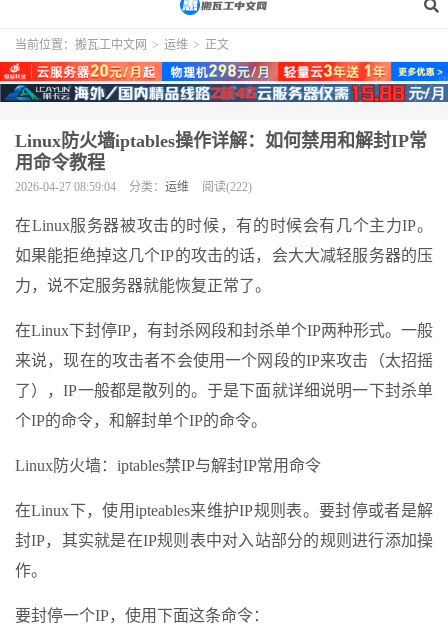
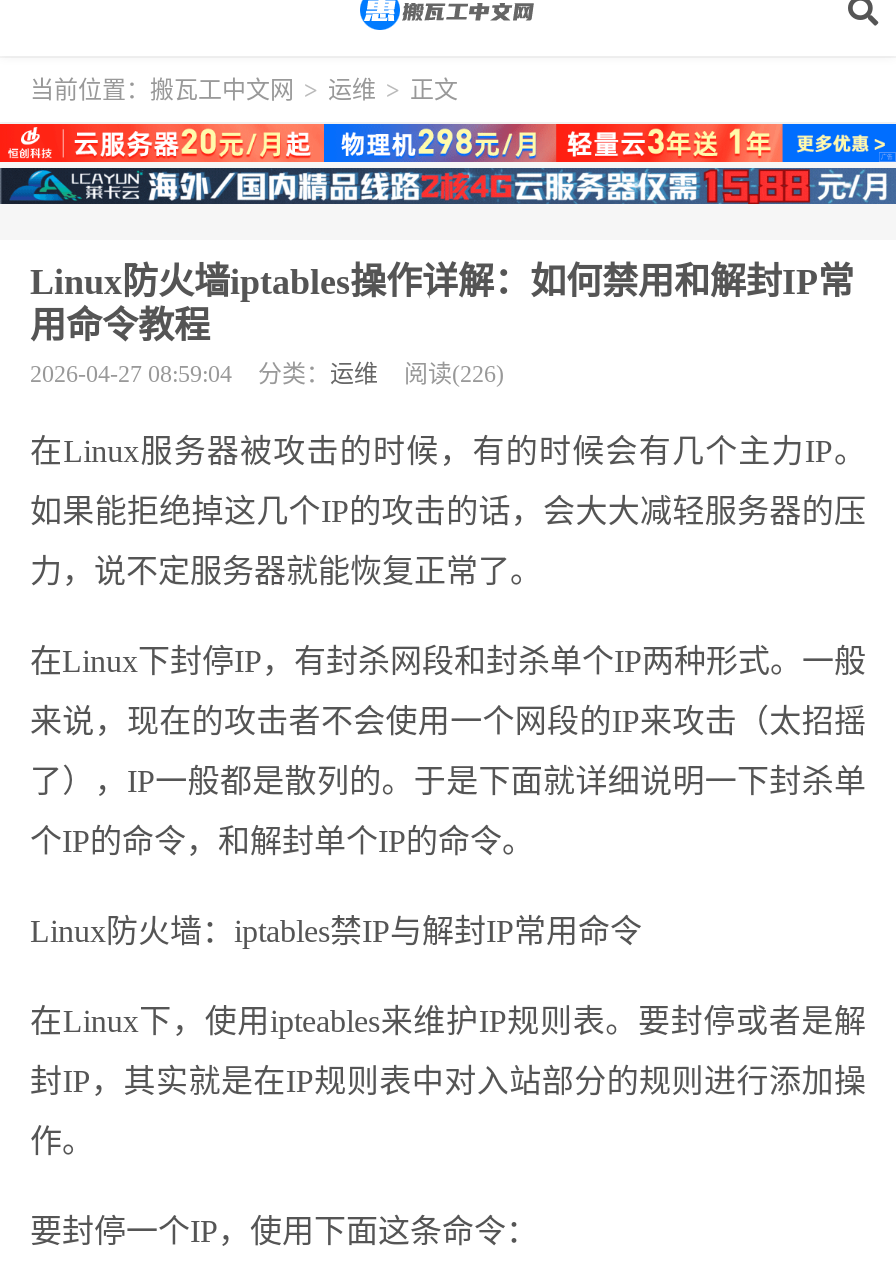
- 2026-04-27 08:59:04 分类：运维 阅读(222)
+ 2026-04-27 08:59:04 分类：运维 阅读(226)
